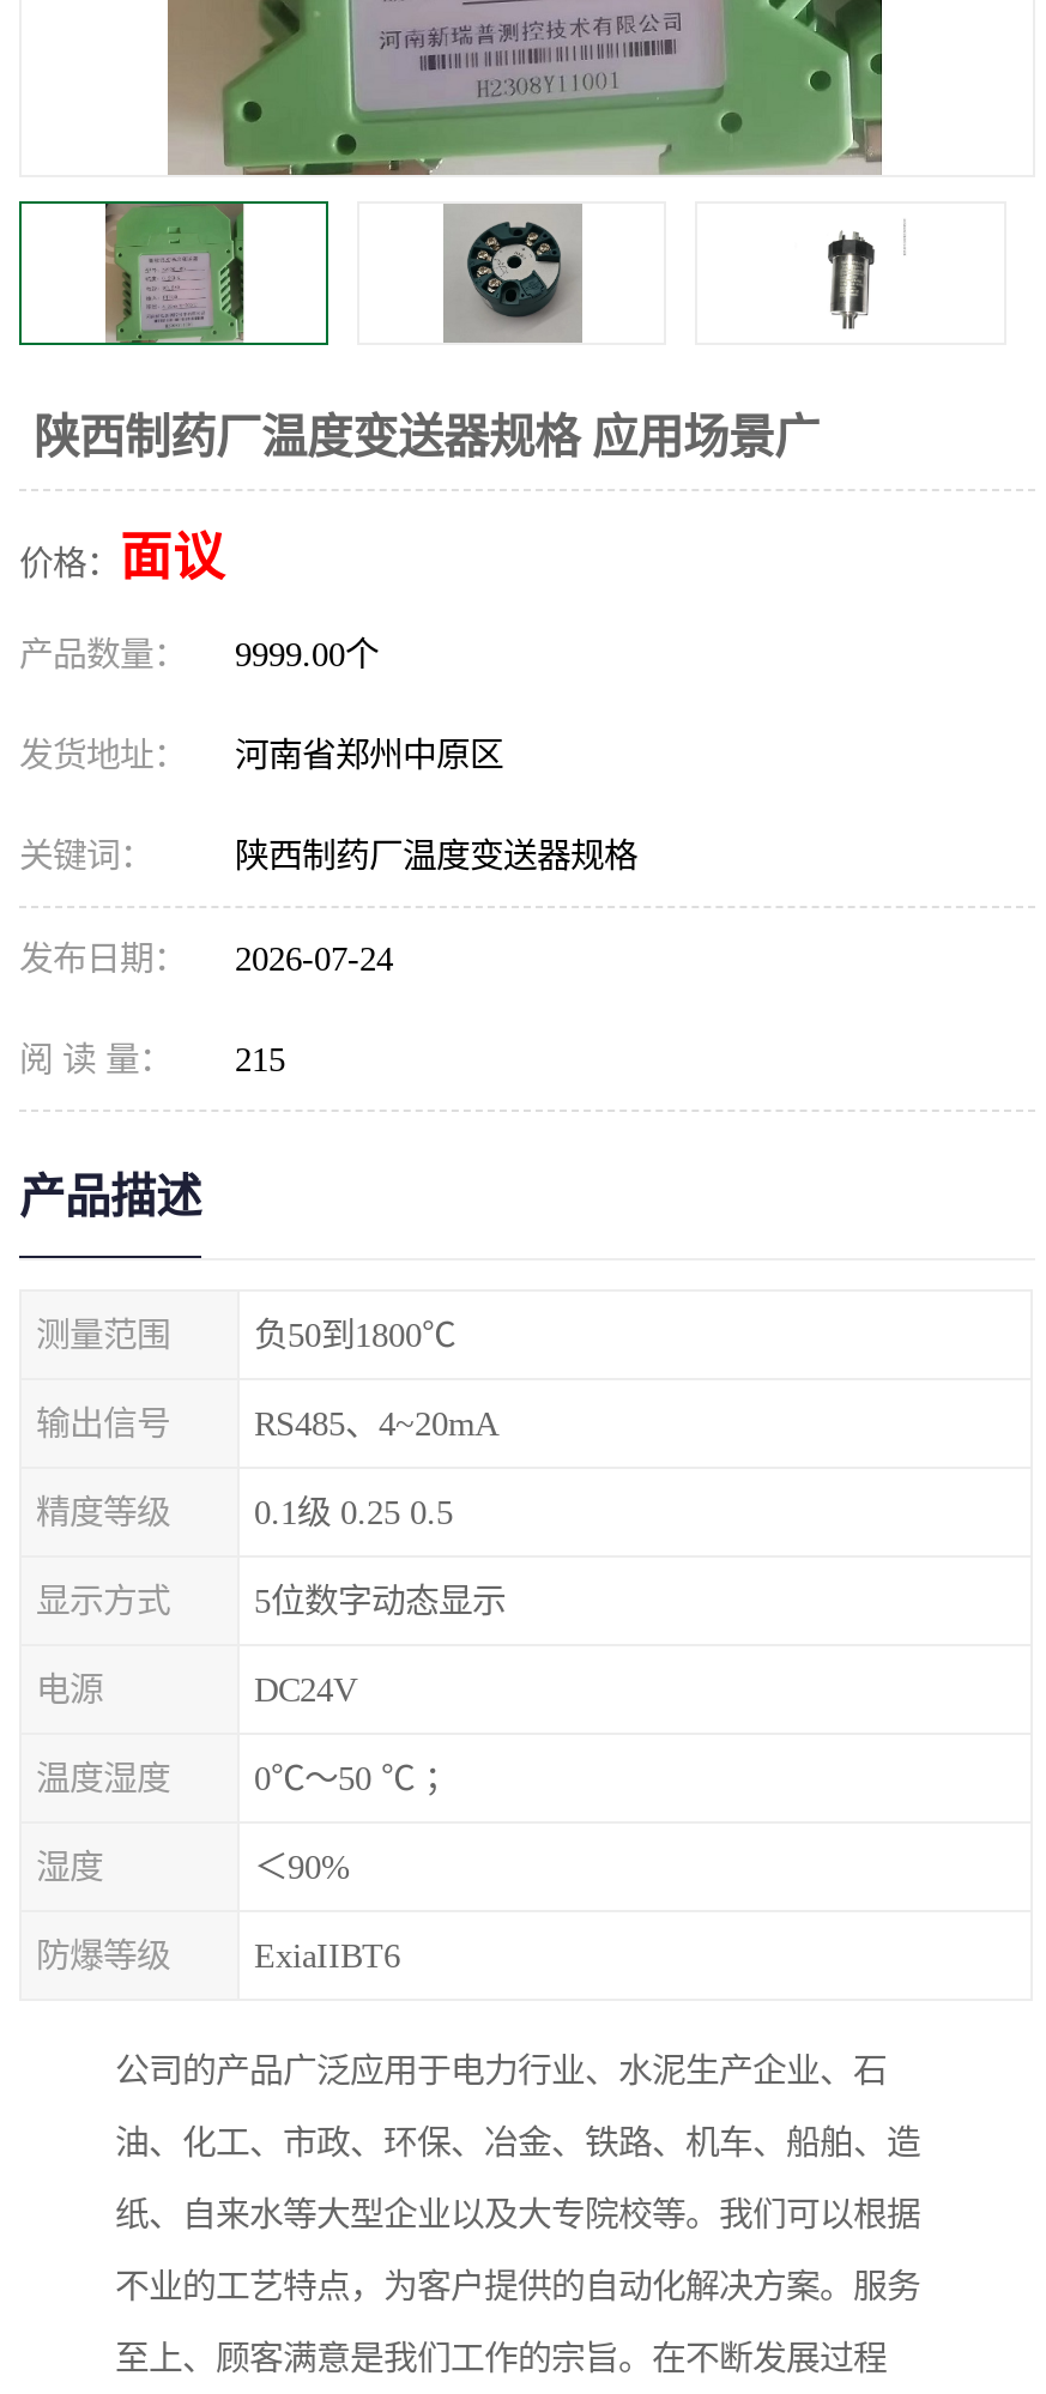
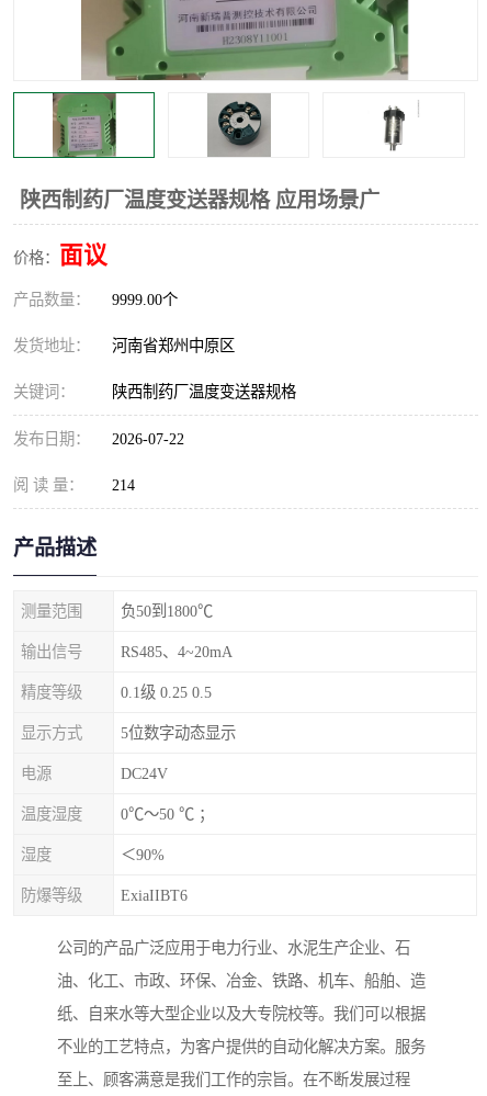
- 发布日期： 2026-07-24
+ 发布日期： 2026-07-22

- 阅 读 量： 215
+ 阅 读 量： 214
